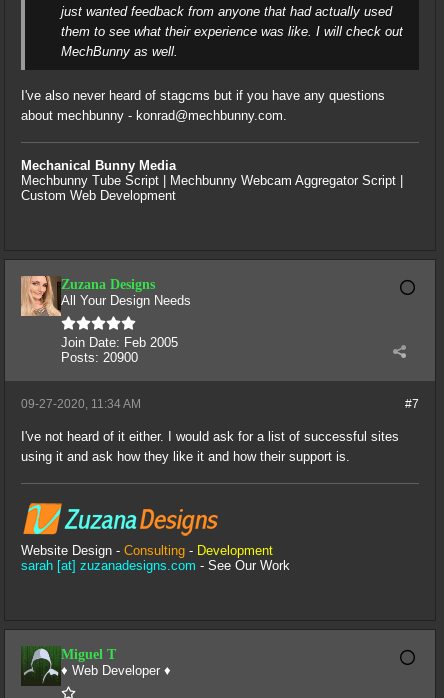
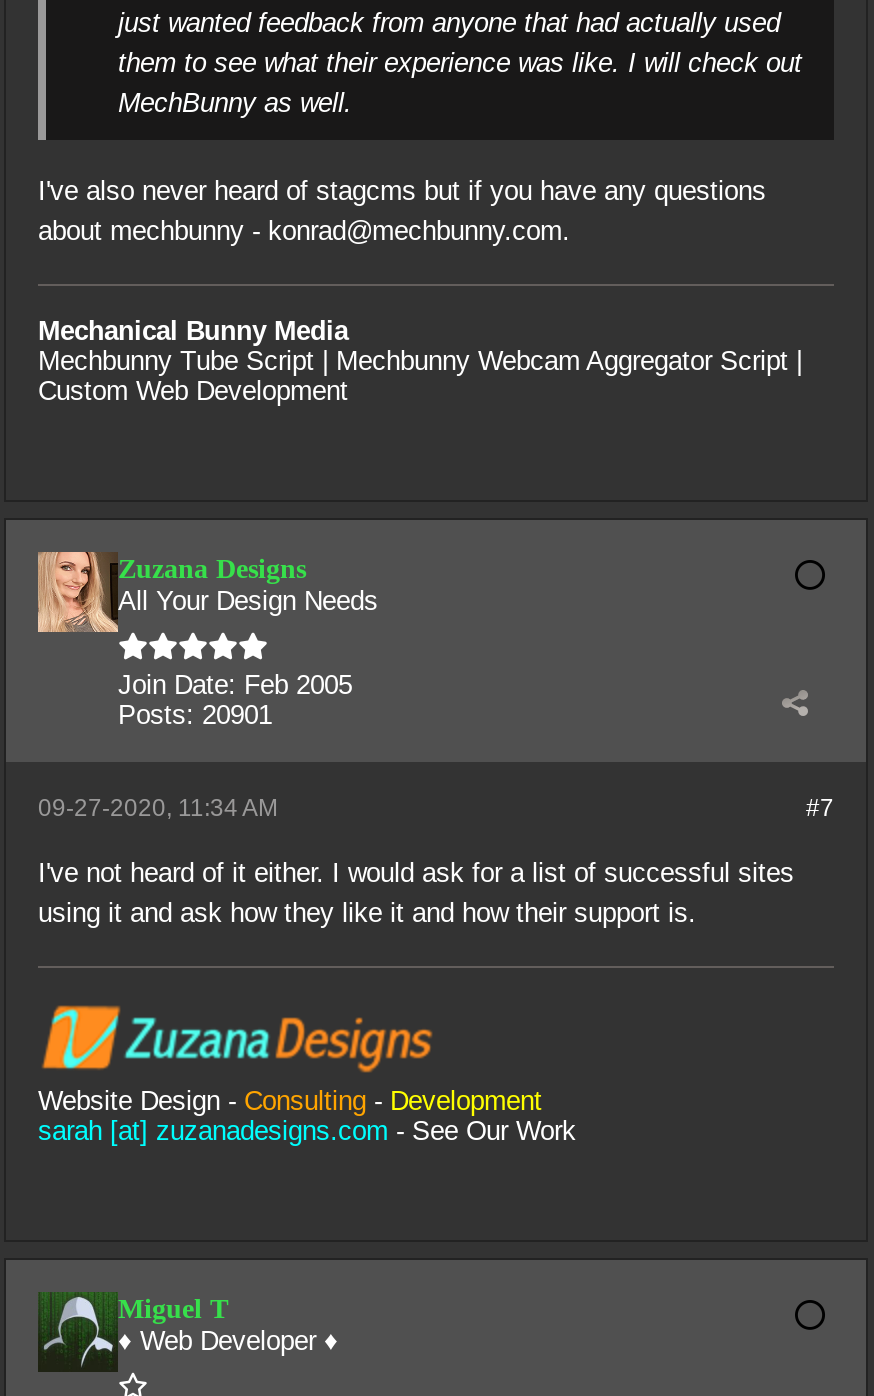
- Posts: 20900
+ Posts: 20901
